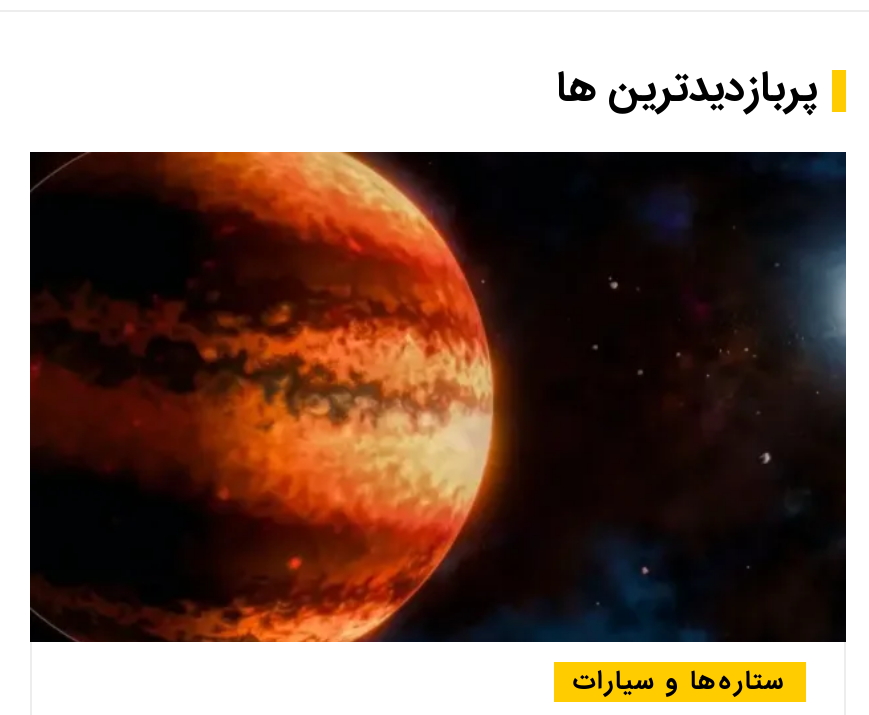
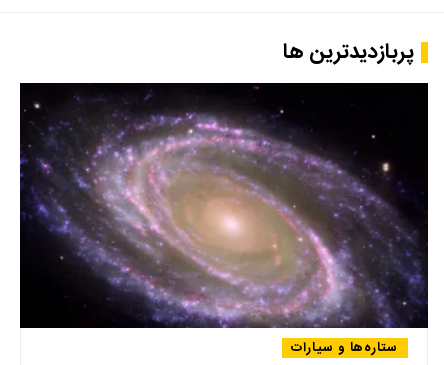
- [image]
+ [image]
